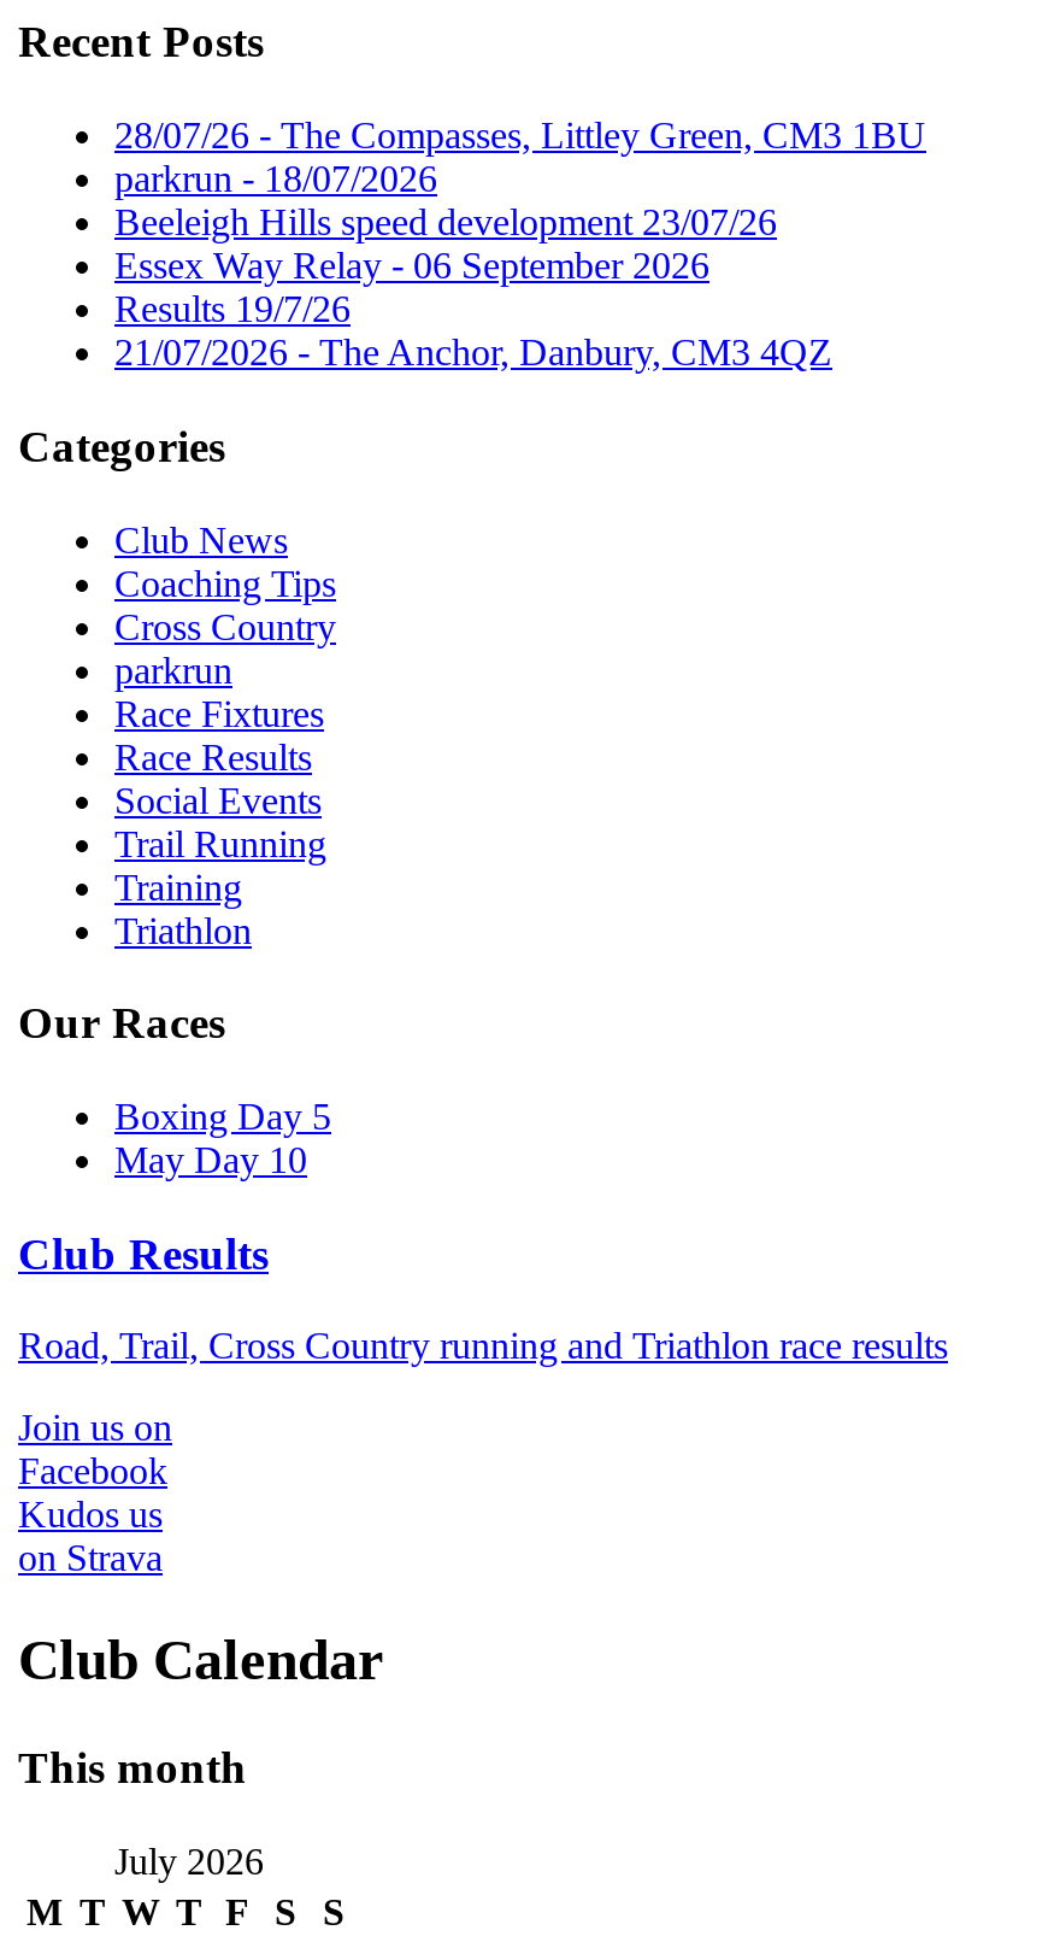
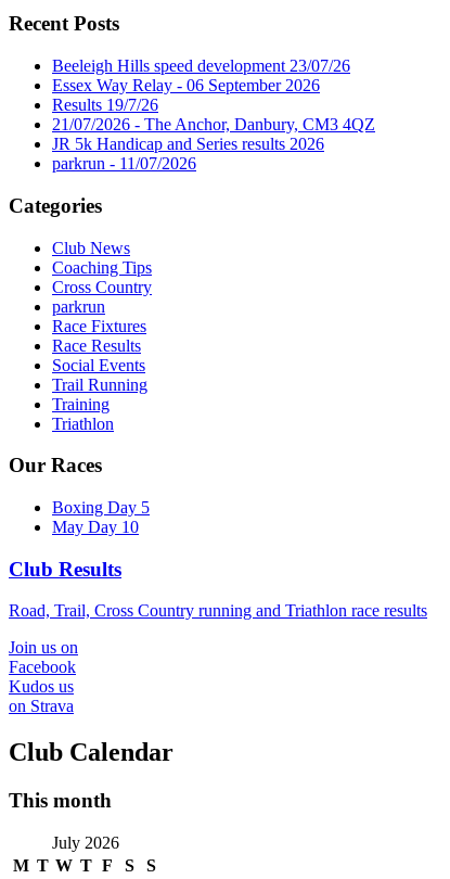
- 28/07/26 - The Compasses, Littley Green, CM3 1BU
- parkrun - 18/07/2026

moved up: Beeleigh Hills speed development 23/07/26 | Essex Way Relay - 06 September 2026 | Results 19/7/26 | 21/07/2026 - The Anchor, Danbury, CM3 4QZ

+ JR 5k Handicap and Series results 2026
+ parkrun - 11/07/2026
